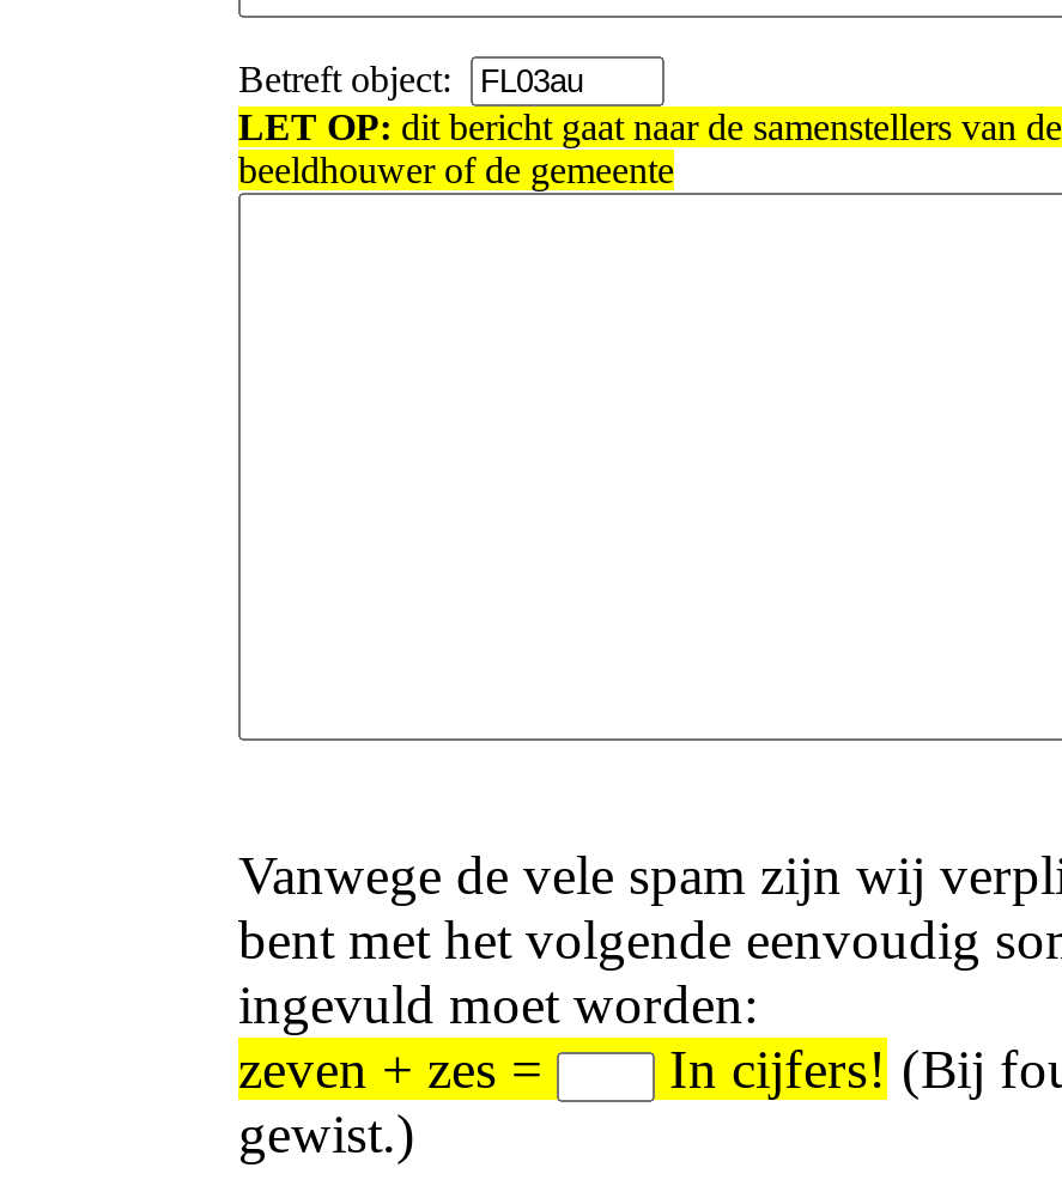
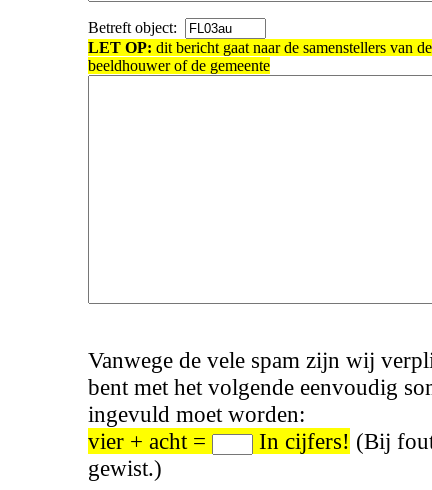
- zeven + zes =
+ vier + acht =
